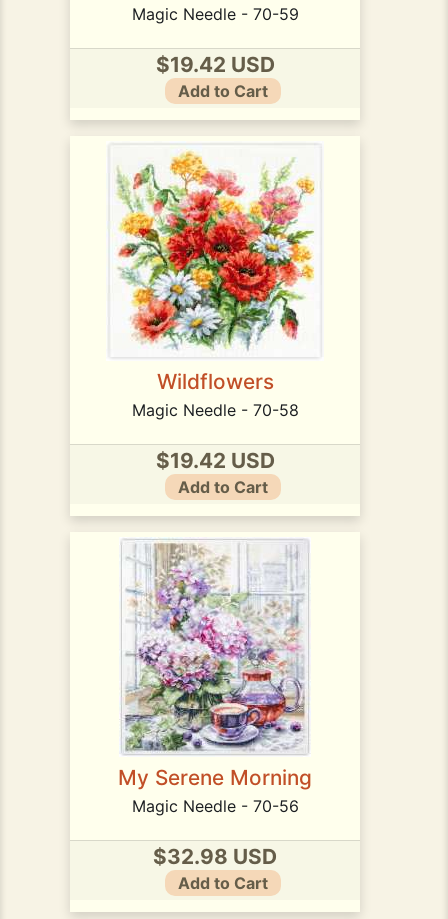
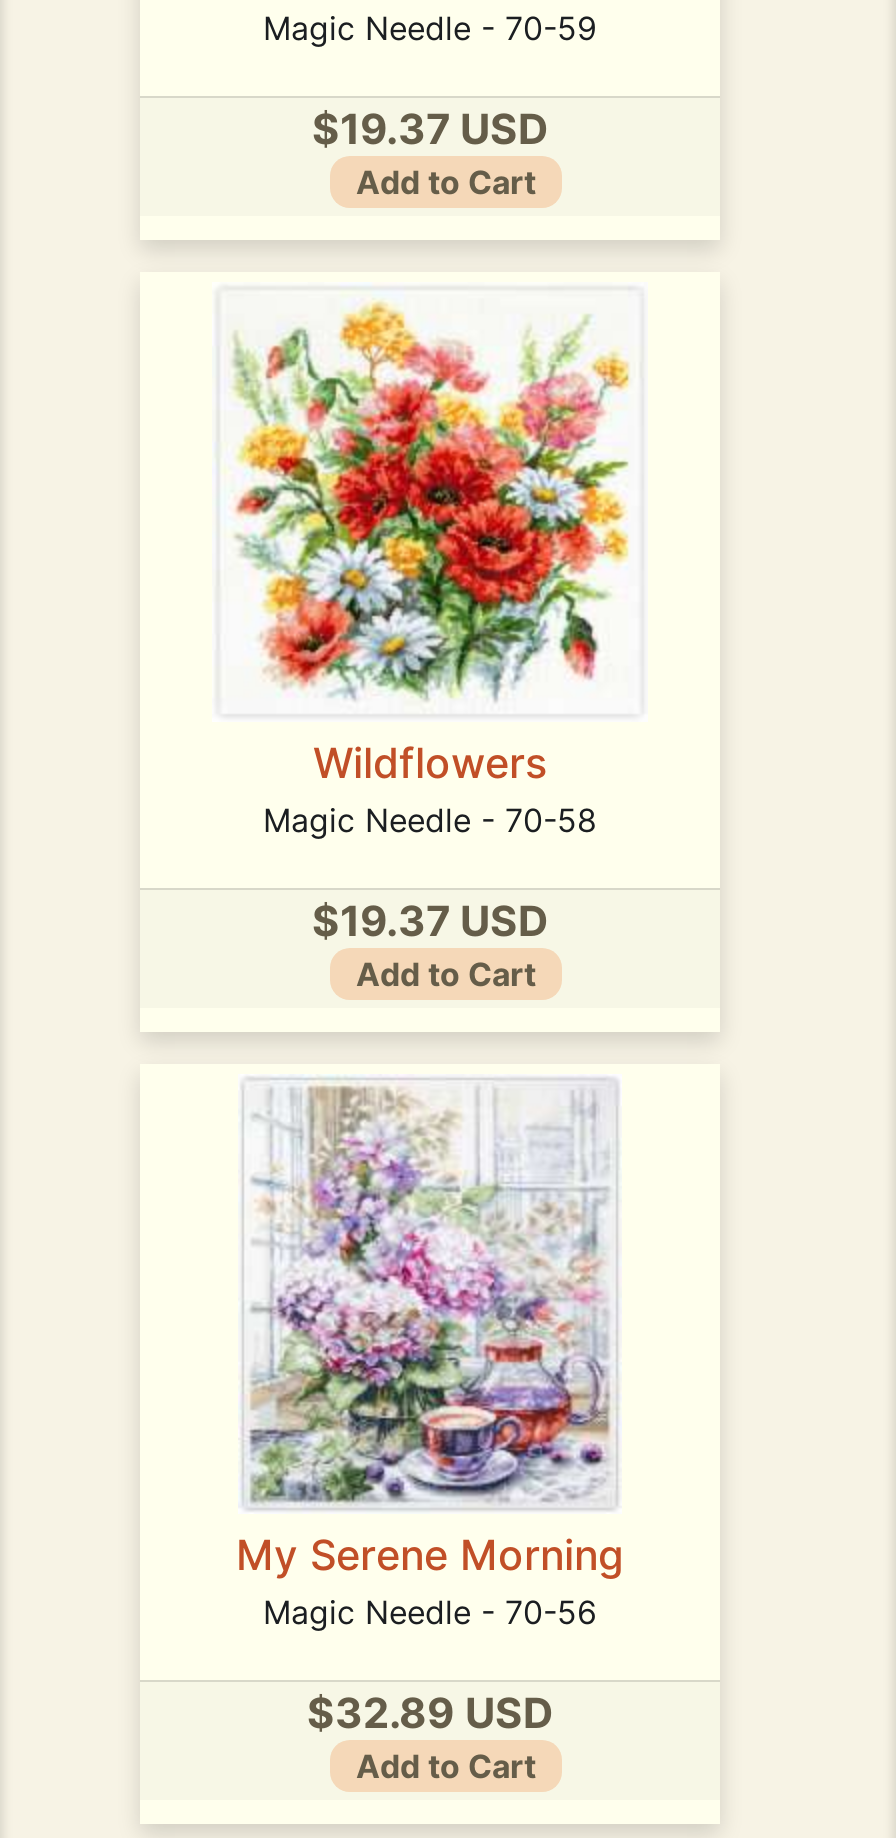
- $19.42 USD
+ $19.37 USD

- $19.42 USD
+ $19.37 USD

- $32.98 USD
+ $32.89 USD
